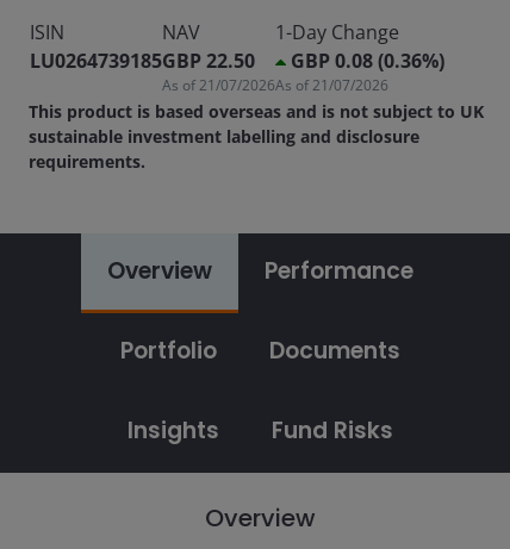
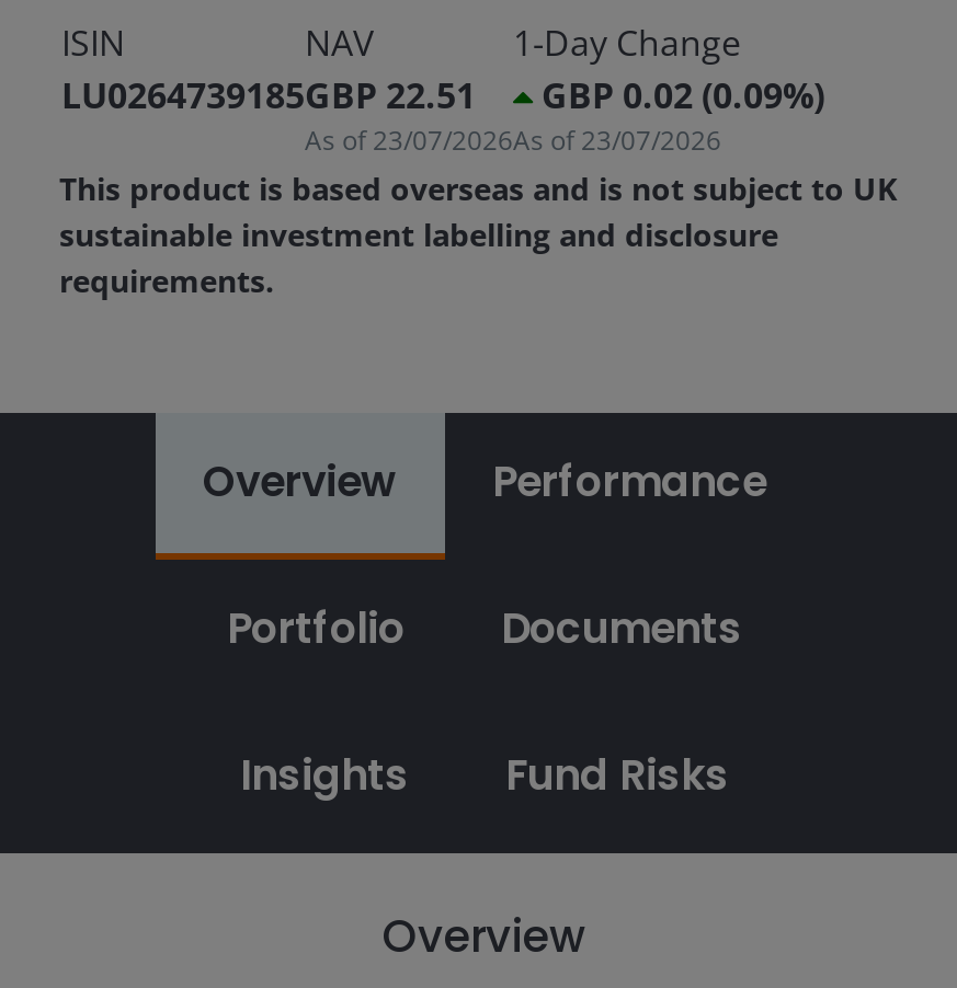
- GBP 22.50
+ GBP 22.51

- GBP 0.08 (0.36%)
+ GBP 0.02 (0.09%)

- As of 21/07/2026
+ As of 23/07/2026

- As of 21/07/2026
+ As of 23/07/2026
